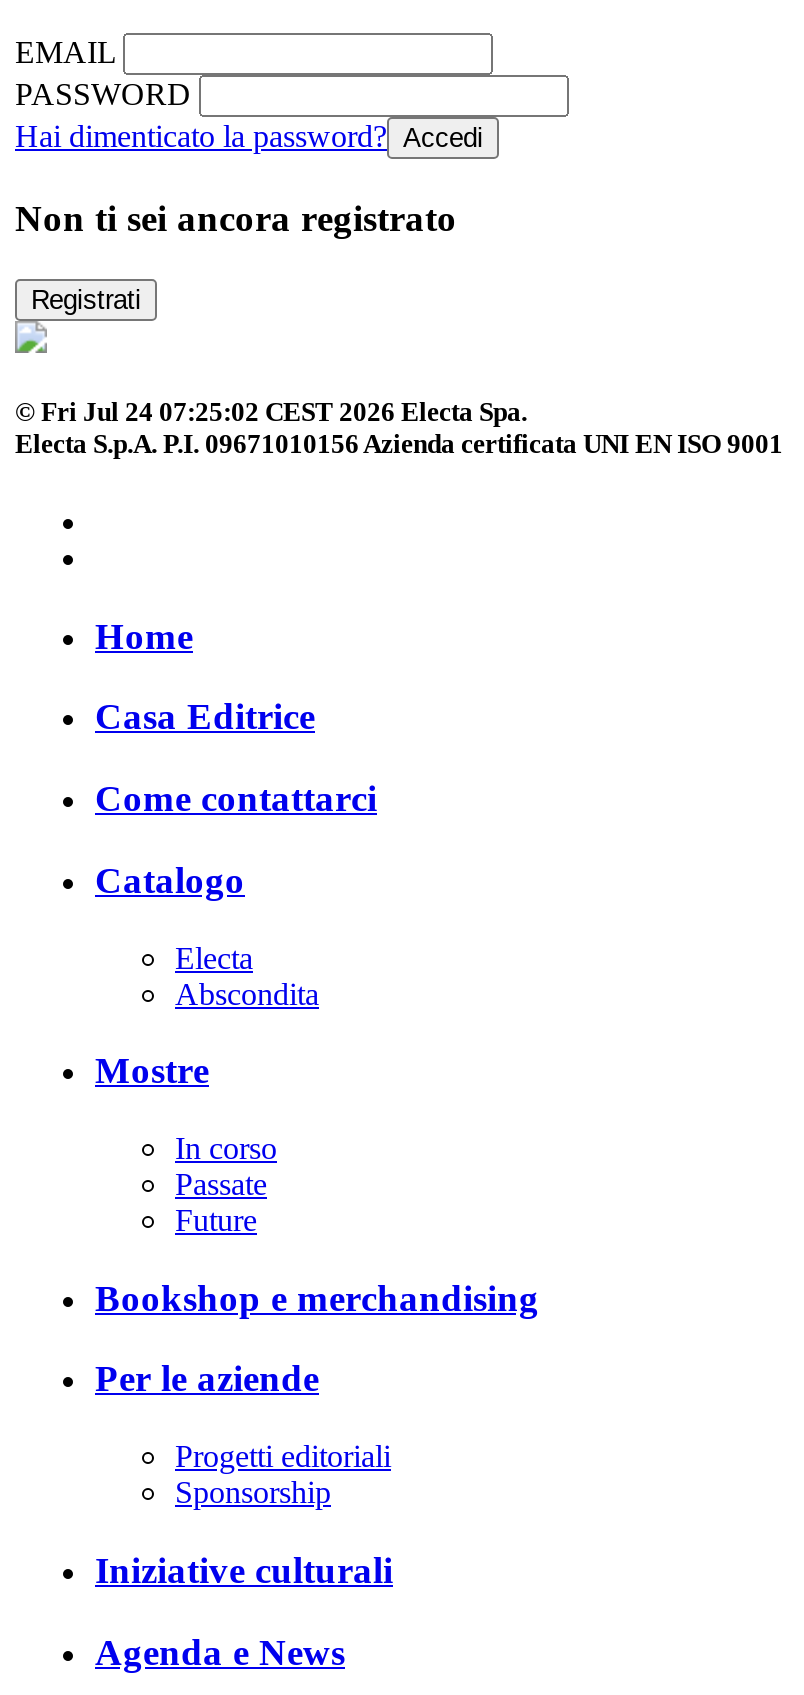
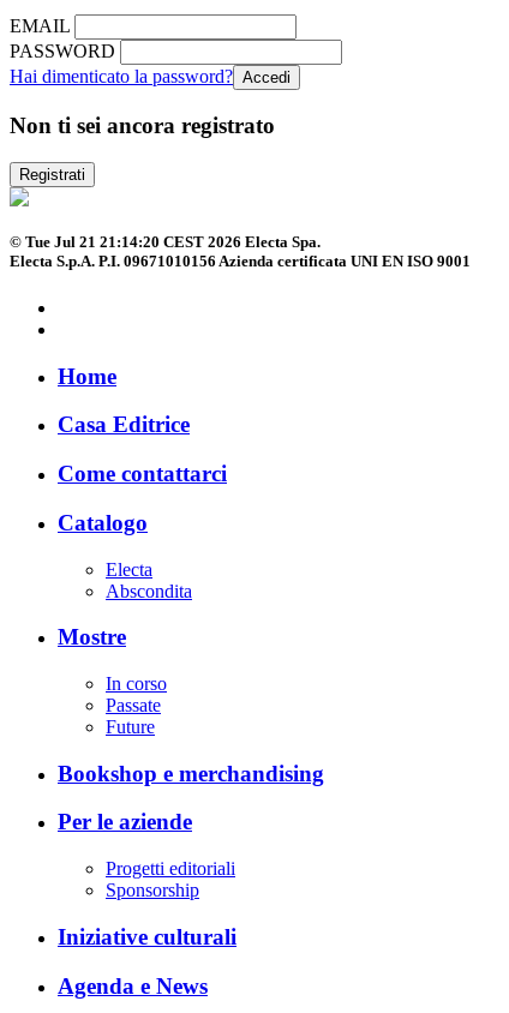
- © Fri Jul 24 07:25:02 CEST 2026 Electa Spa.
+ © Tue Jul 21 21:14:20 CEST 2026 Electa Spa.
